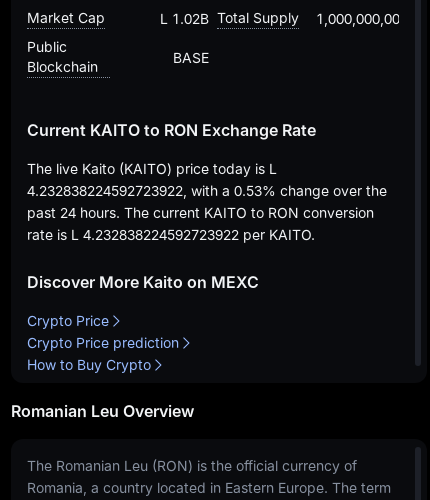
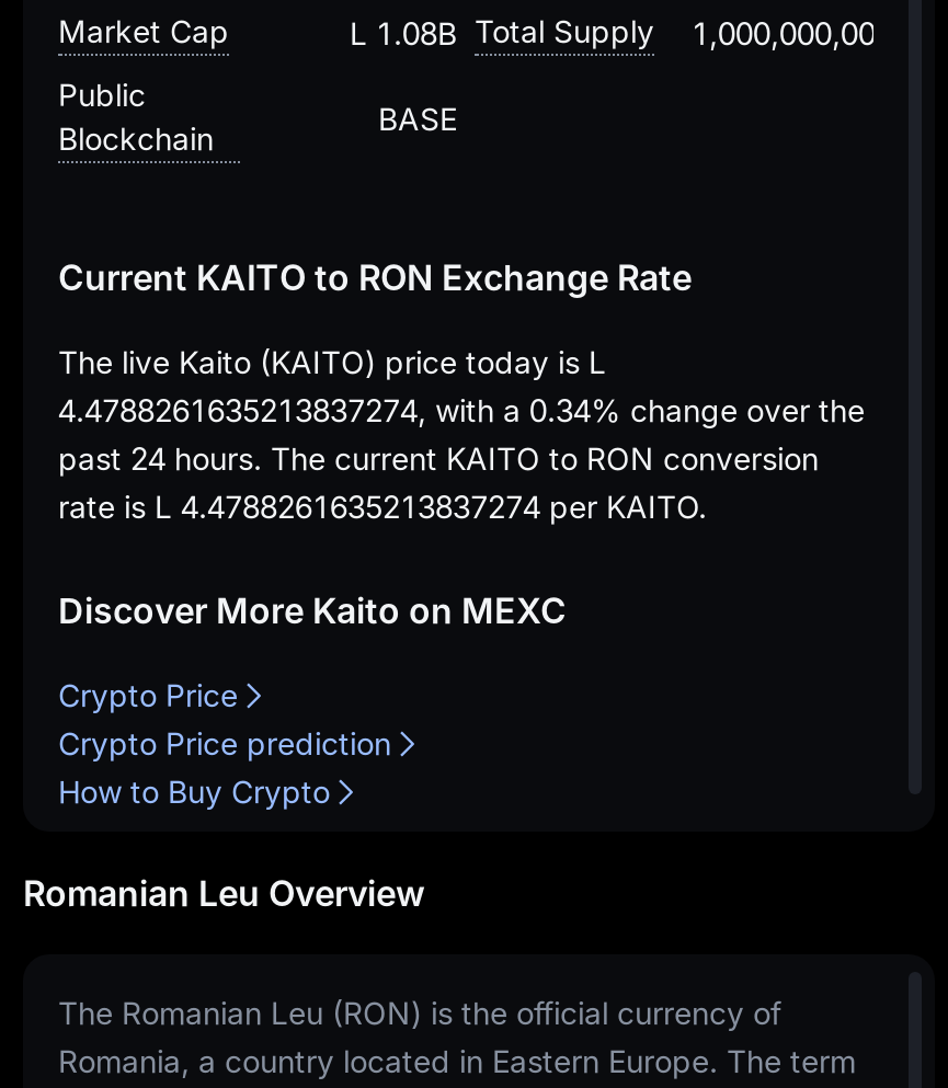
- L 1.02B Total Supply
+ L 1.08B Total Supply

- 4.232838224592723922, with a 0.53% change over the
+ 4.4788261635213837274, with a 0.34% change over the

- rate is L 4.232838224592723922 per KAITO.
+ rate is L 4.4788261635213837274 per KAITO.
